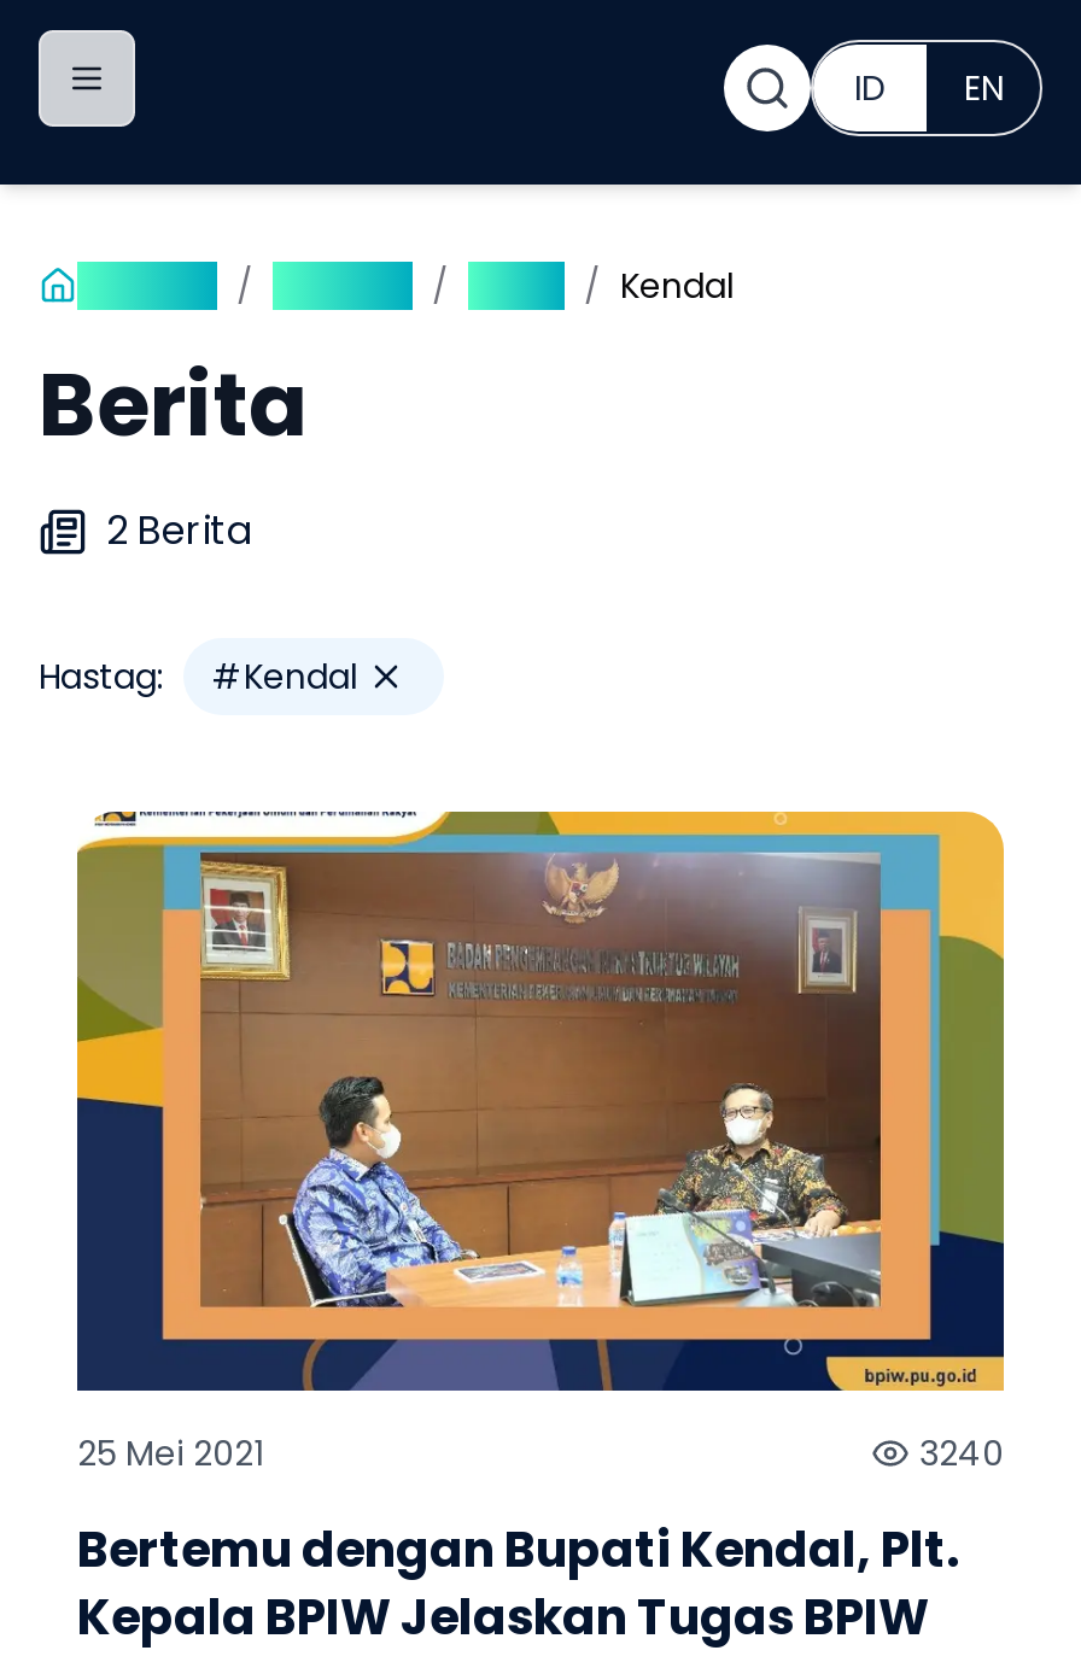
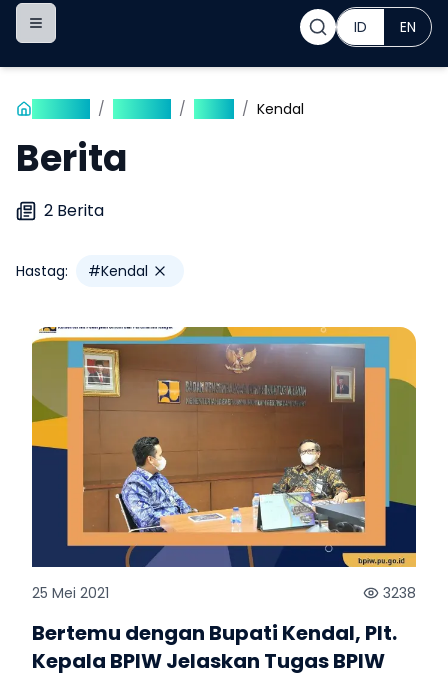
- 3240
+ 3238
